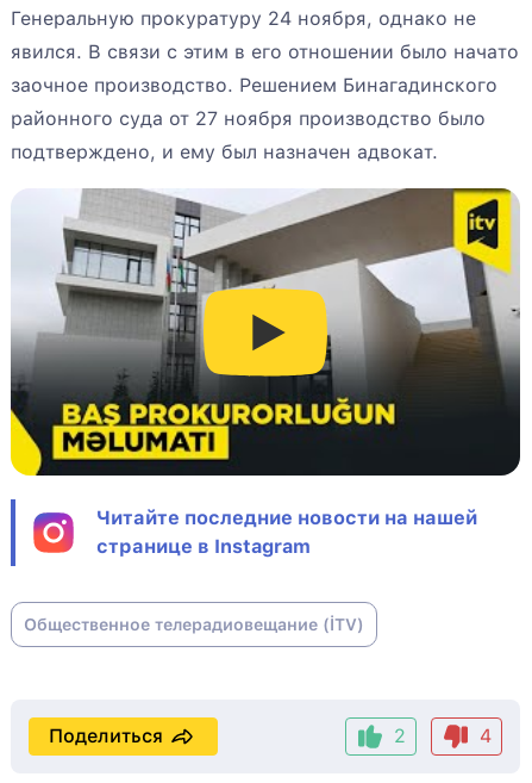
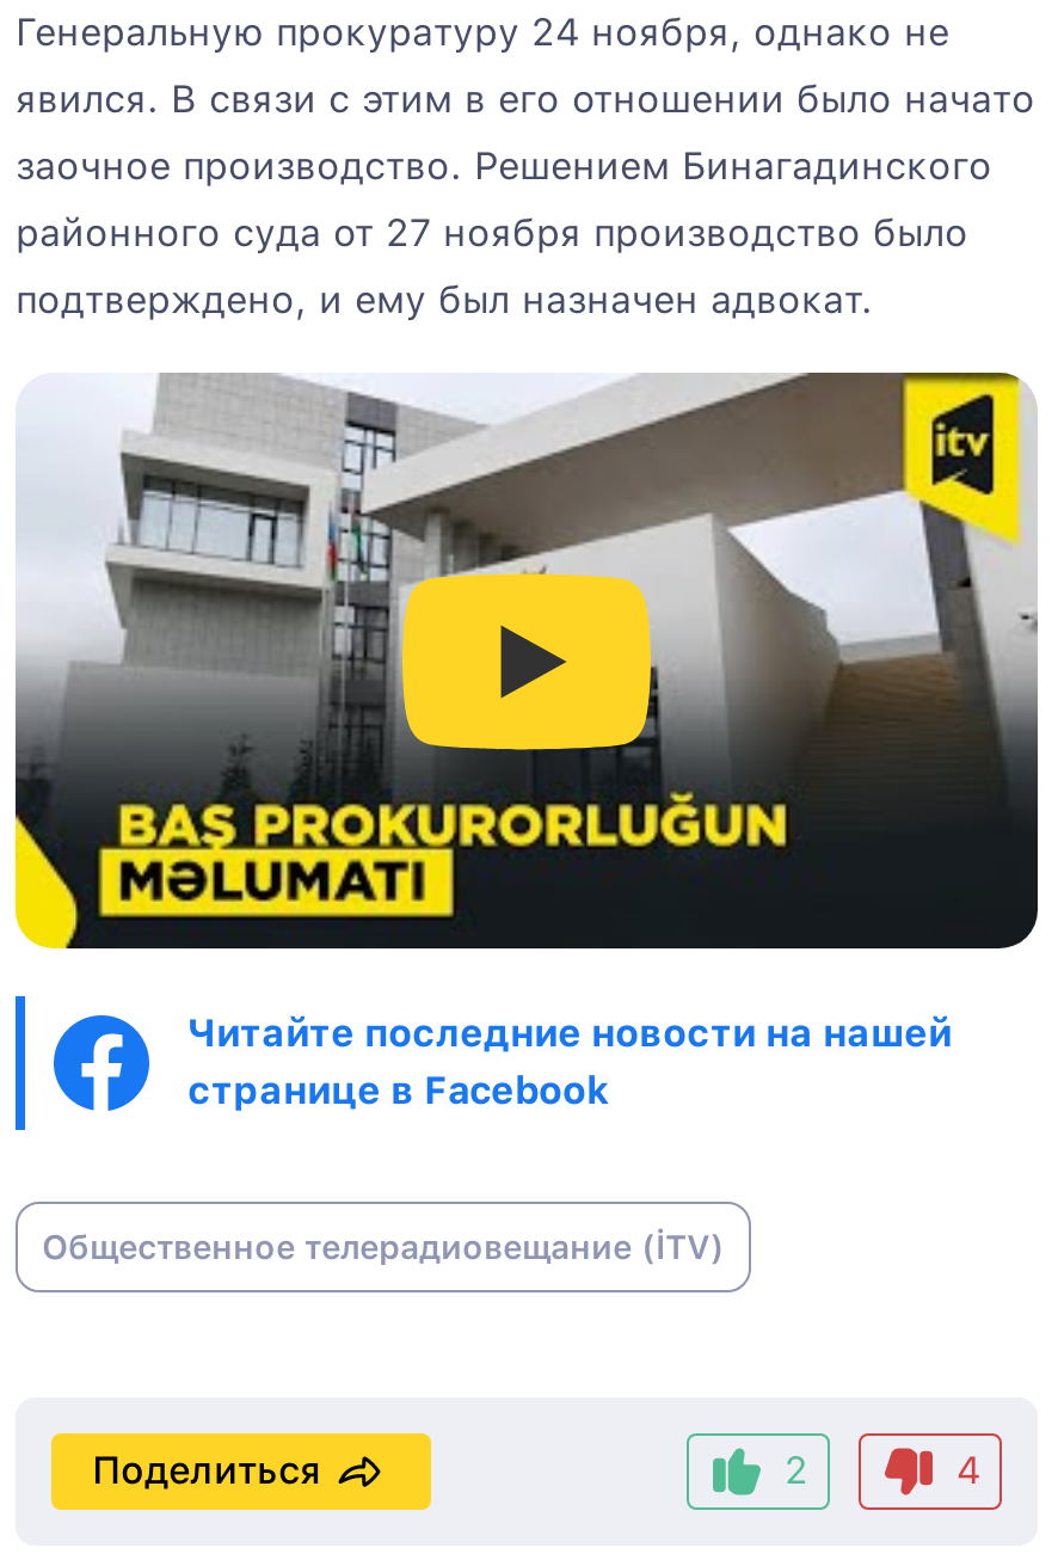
- [image]
- странице в Instagram
+ [image]
+ странице в Facebook
